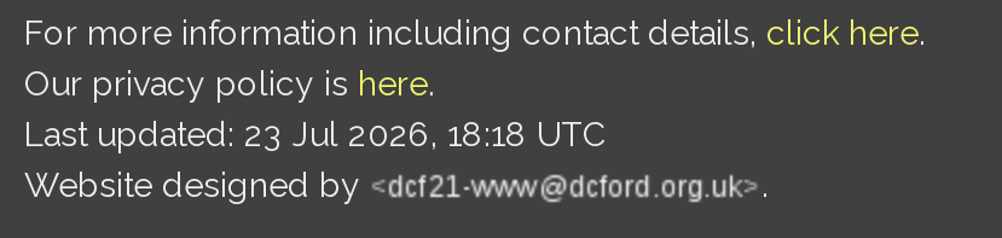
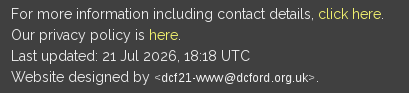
- Last updated: 23 Jul 2026, 18:18 UTC
+ Last updated: 21 Jul 2026, 18:18 UTC
